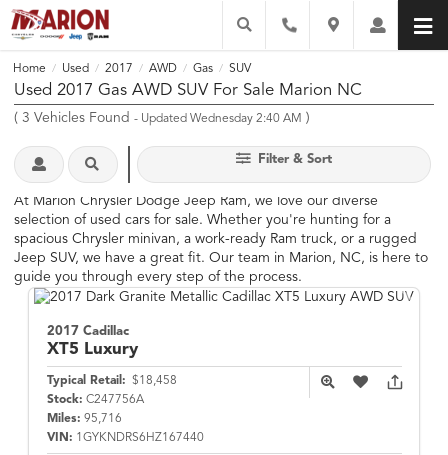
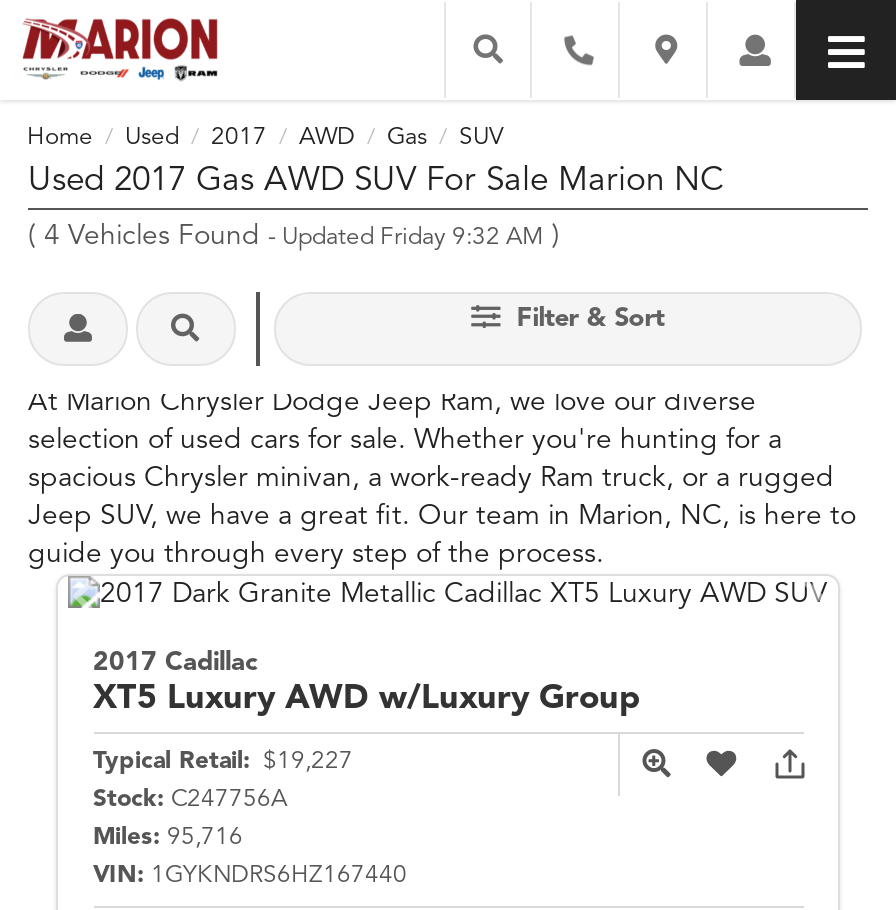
- (3 Vehicles Found - Updated Wednesday 2:40 AM)
+ (4 Vehicles Found - Updated Friday 9:32 AM)

- XT5 Luxury
+ XT5 Luxury AWD w/Luxury Group

- Typical Retail: $18,458
+ Typical Retail: $19,227
